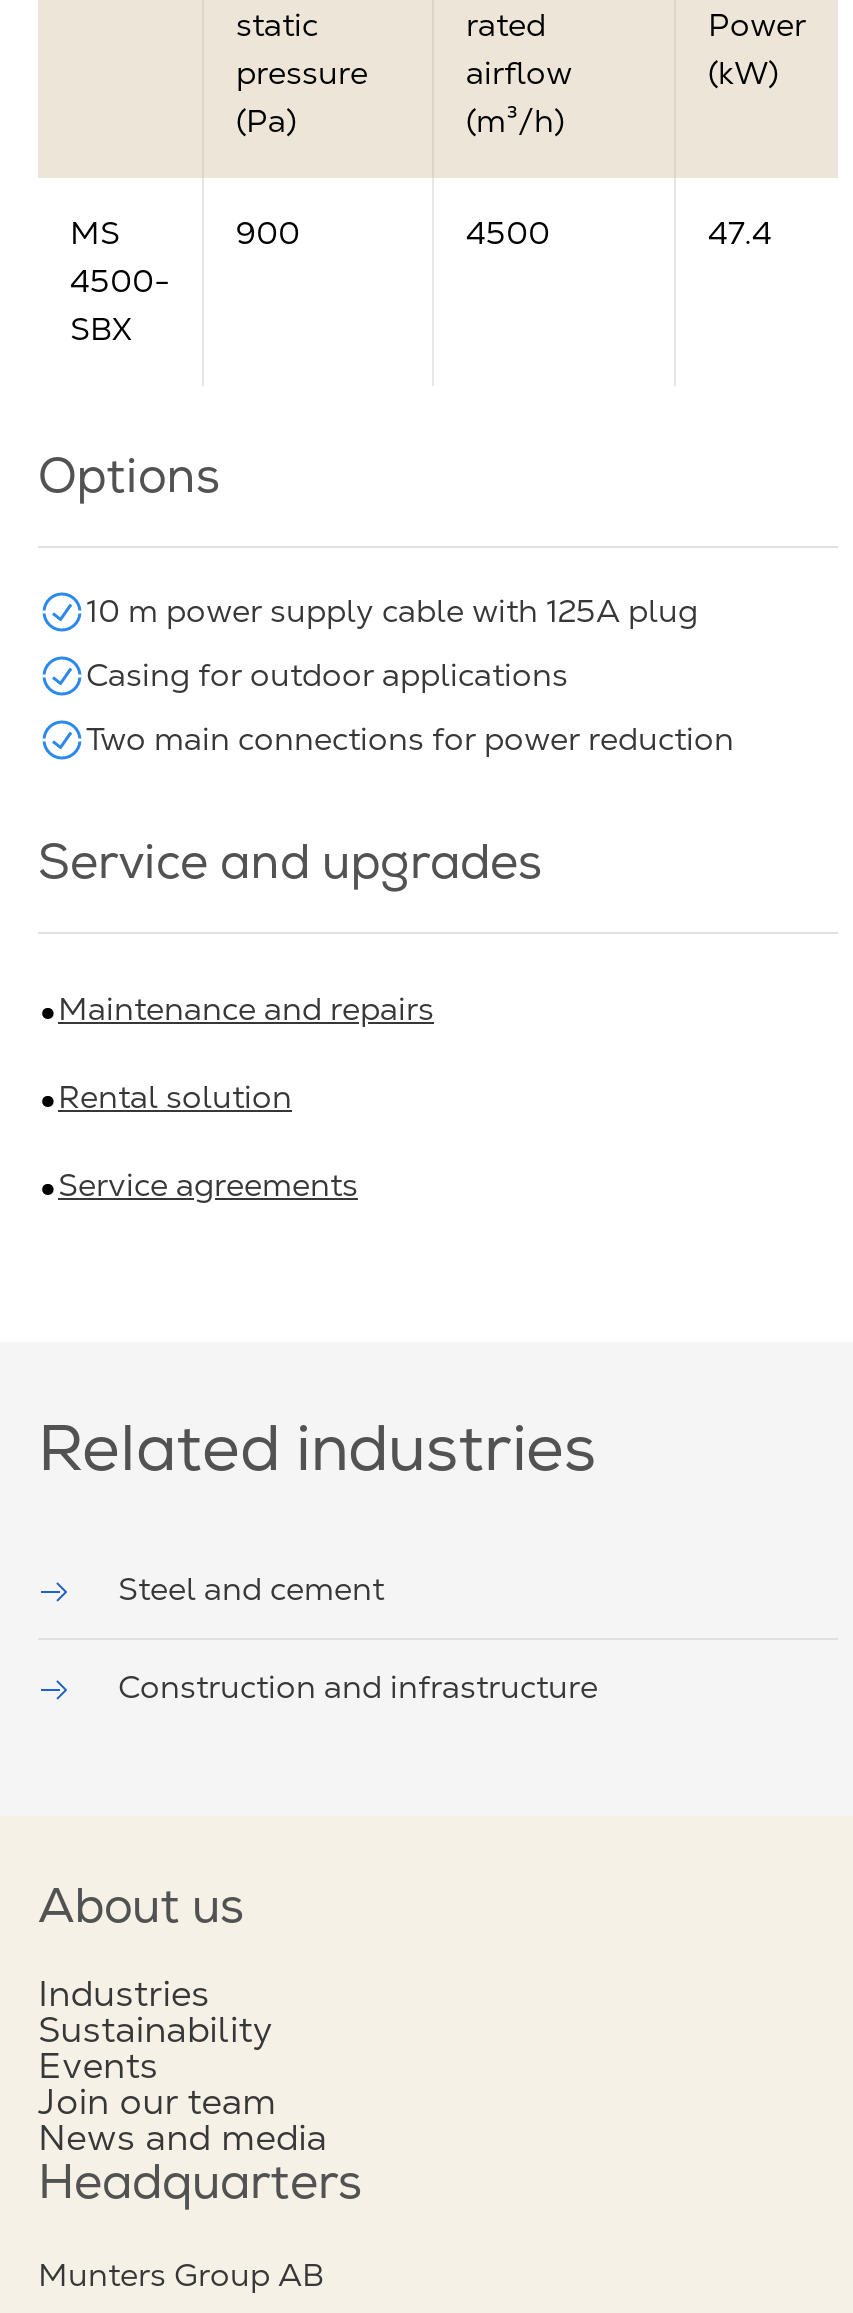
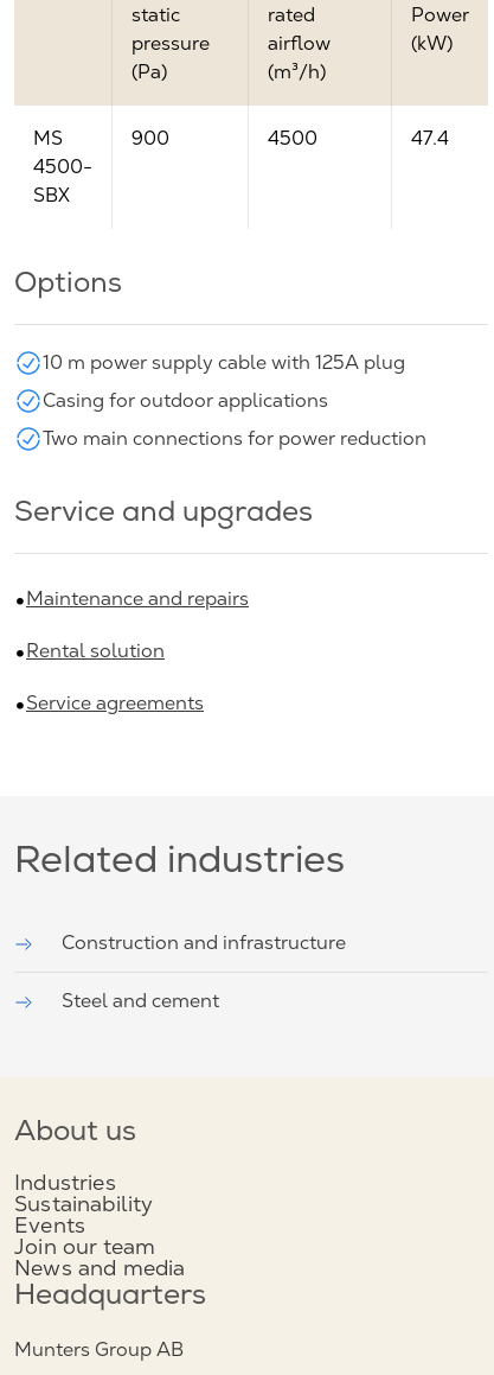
moved down: Steel and cement

moved up: Construction and infrastructure
